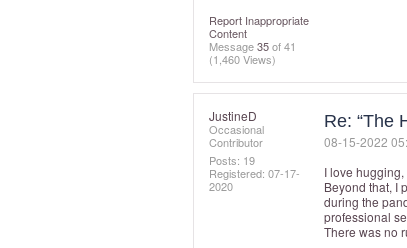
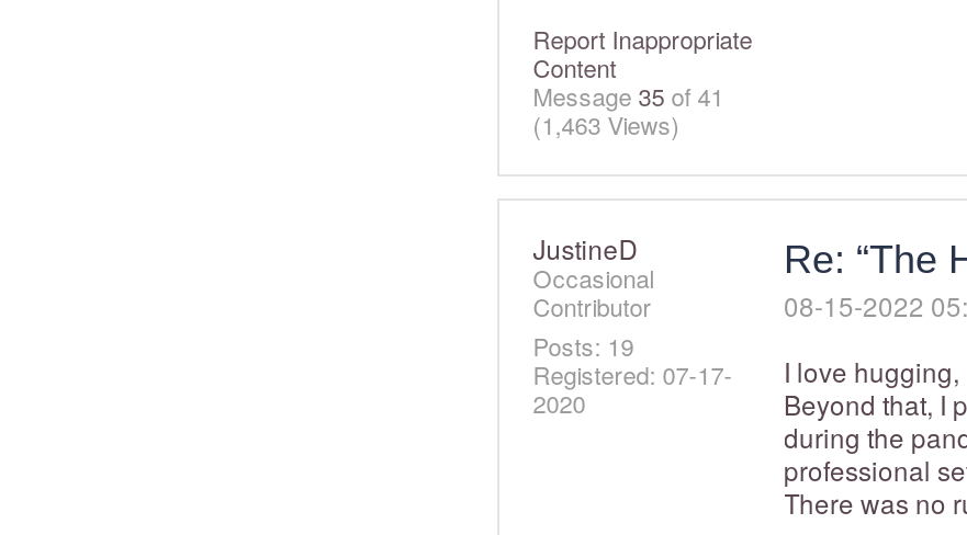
- (1,460 Views)
+ (1,463 Views)
